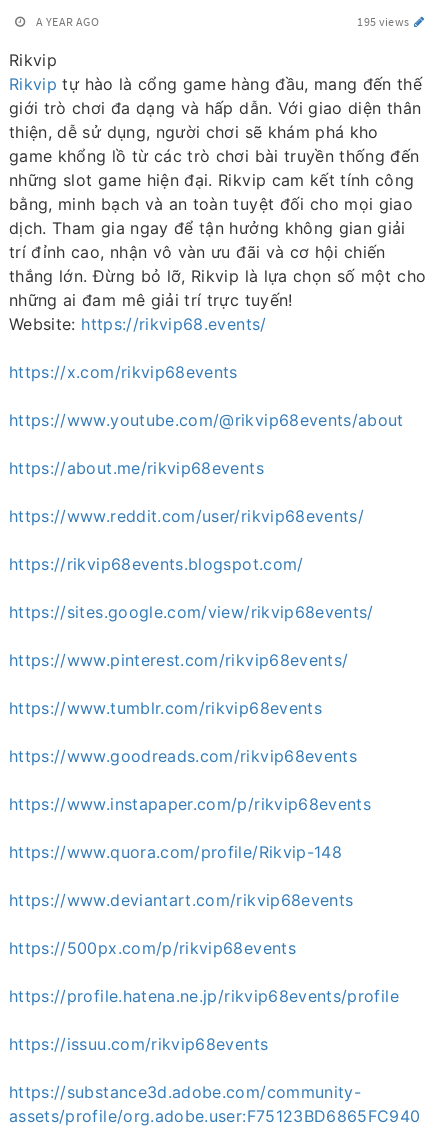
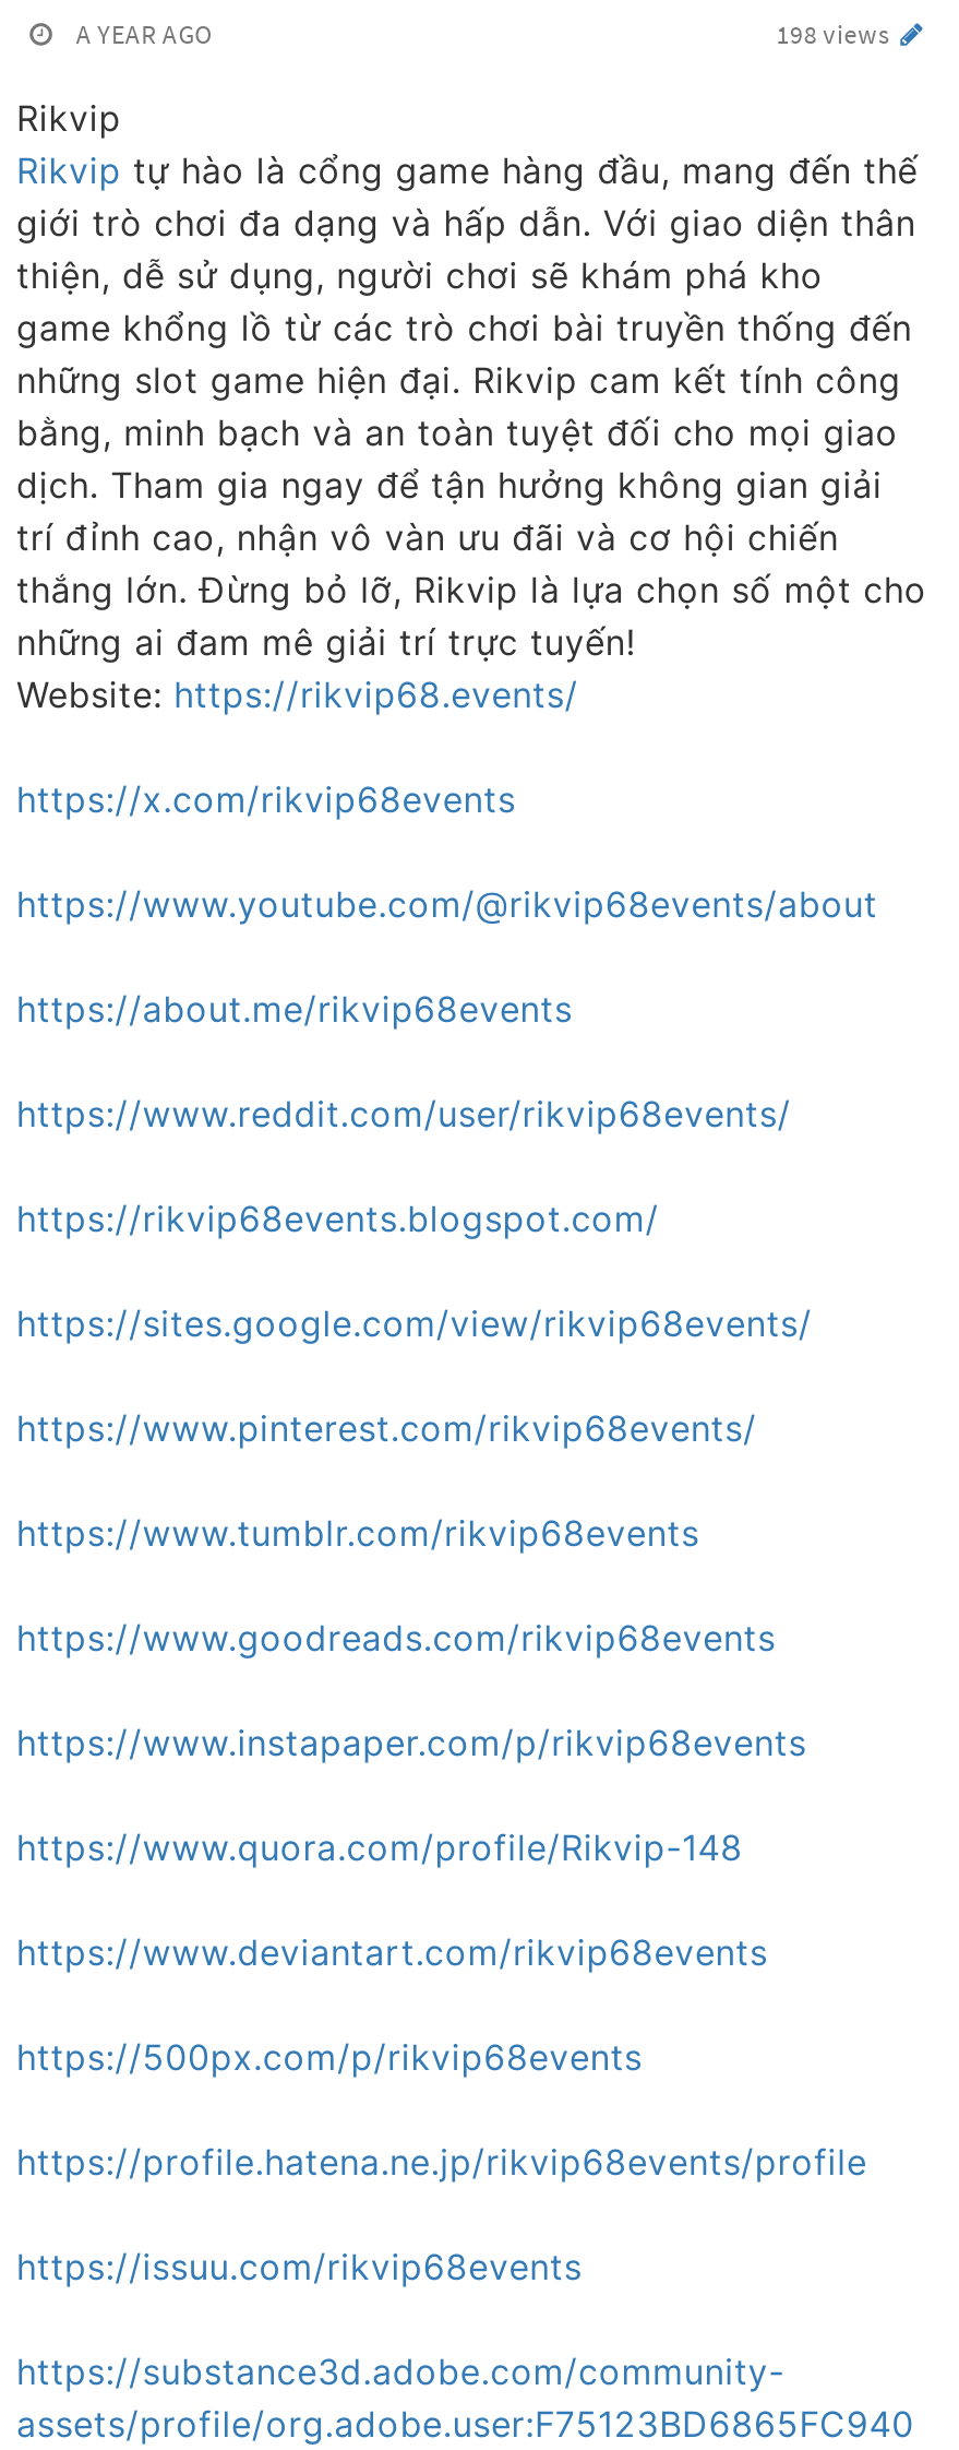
- 195 views
+ 198 views
